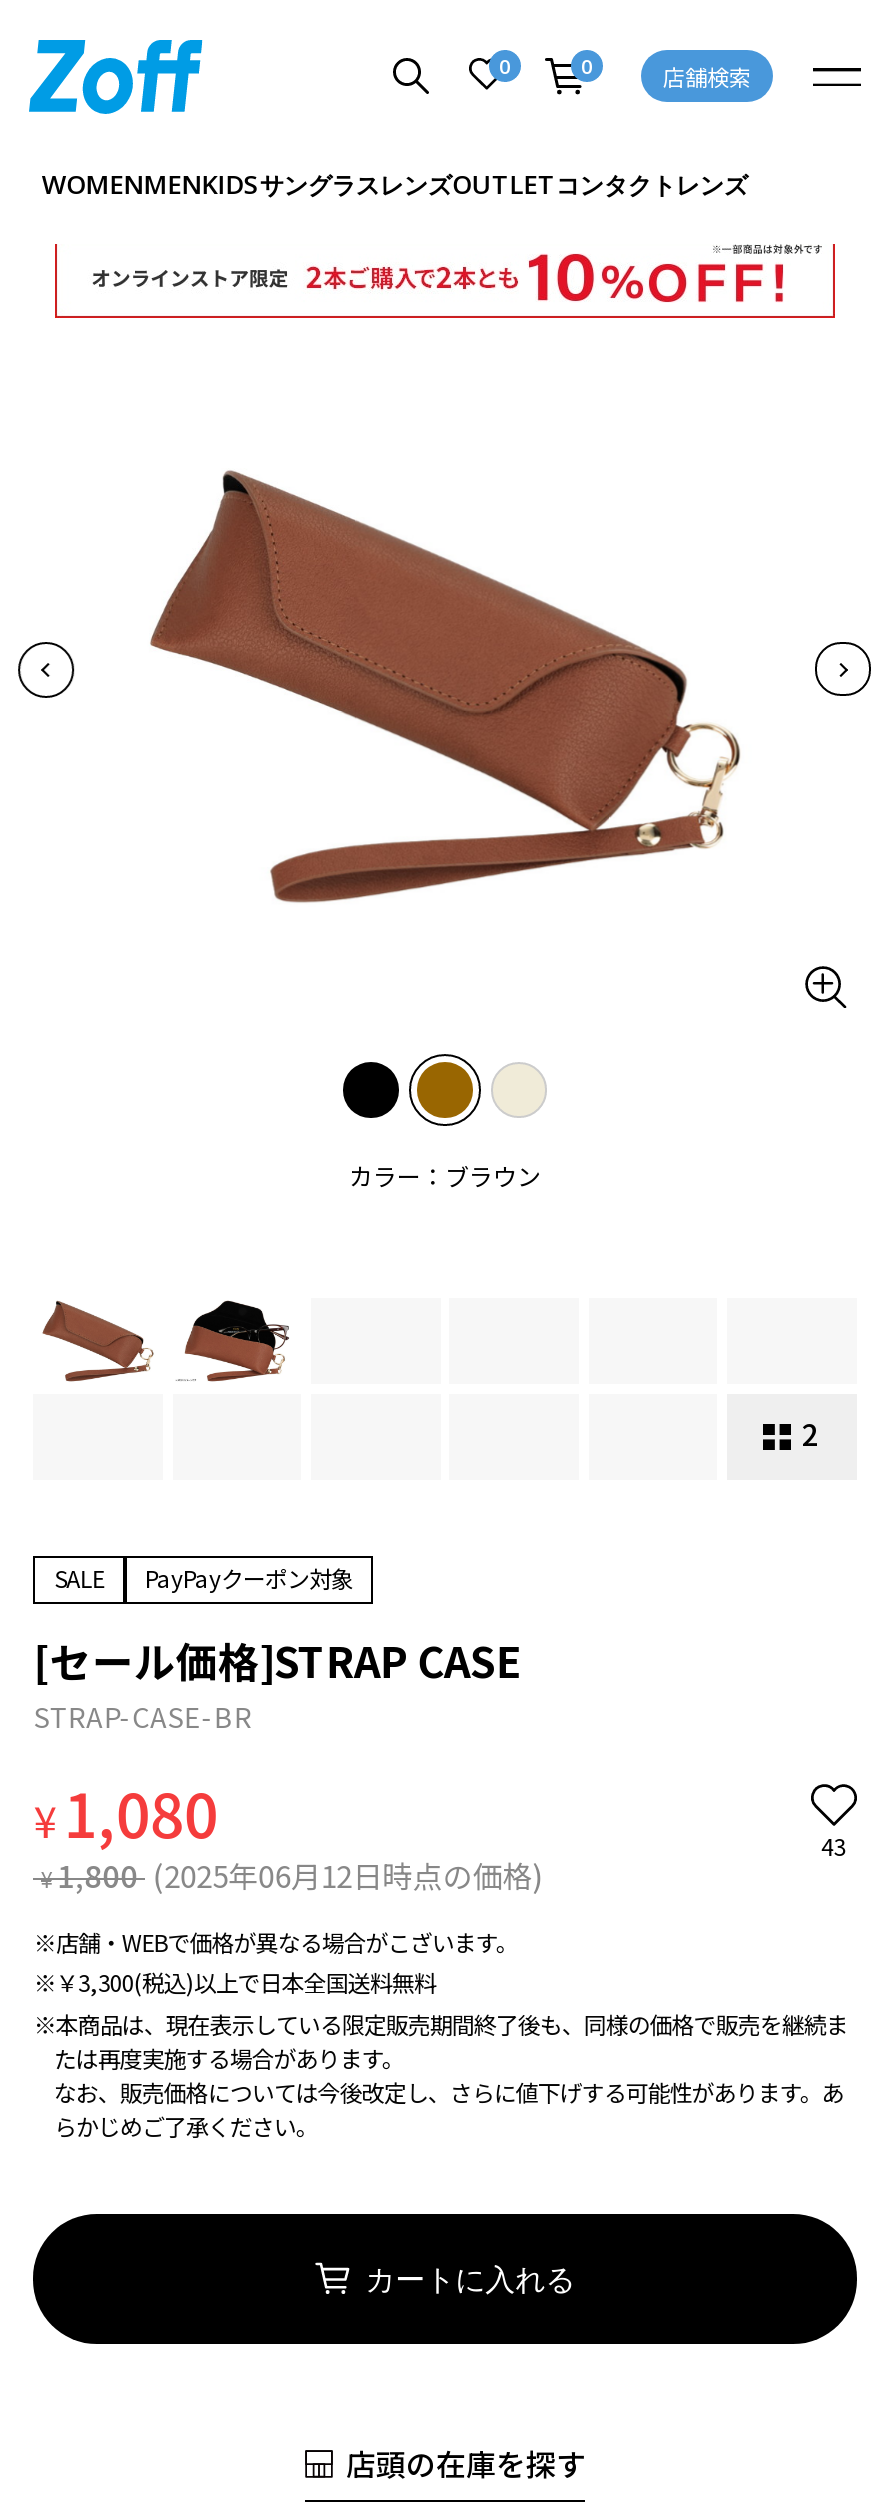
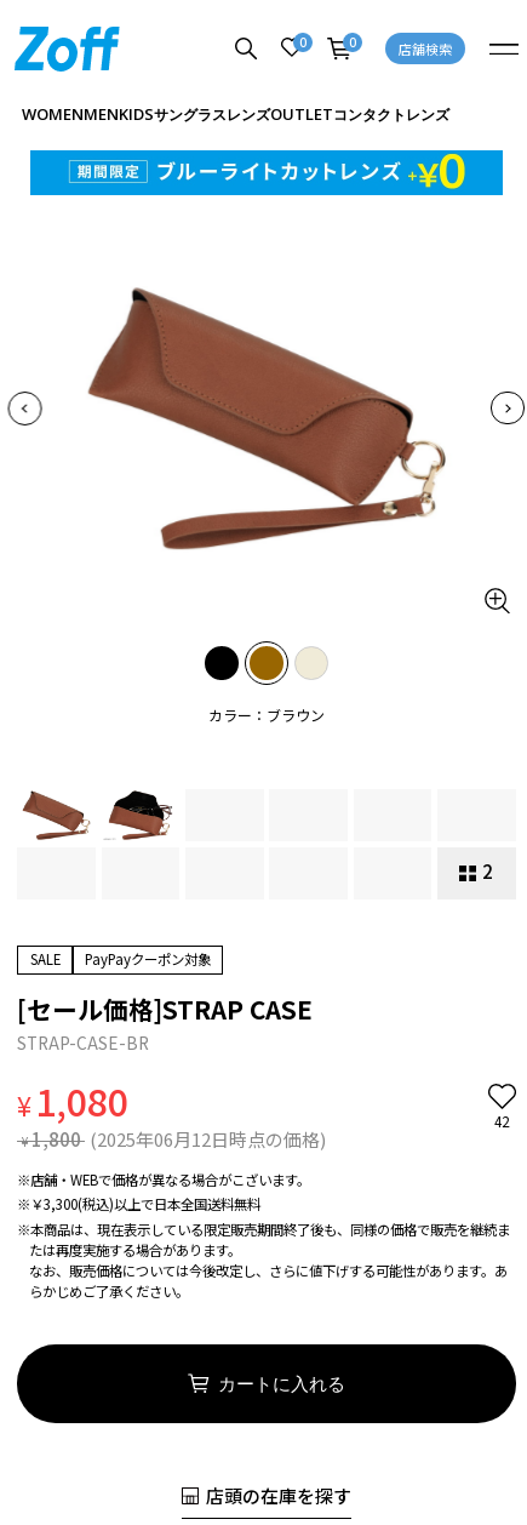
- [image]
+ [image]

- 43
+ 42
